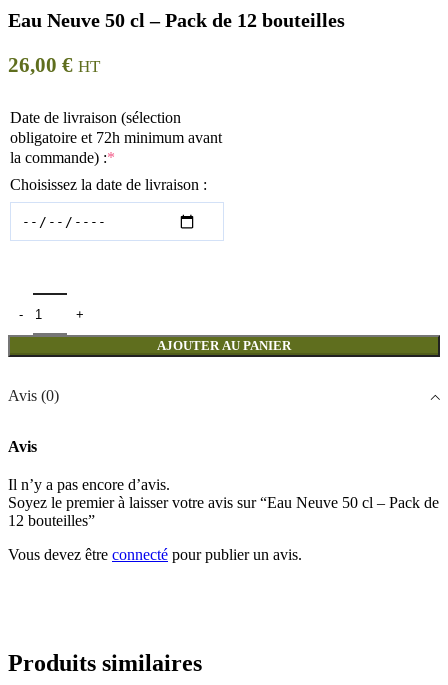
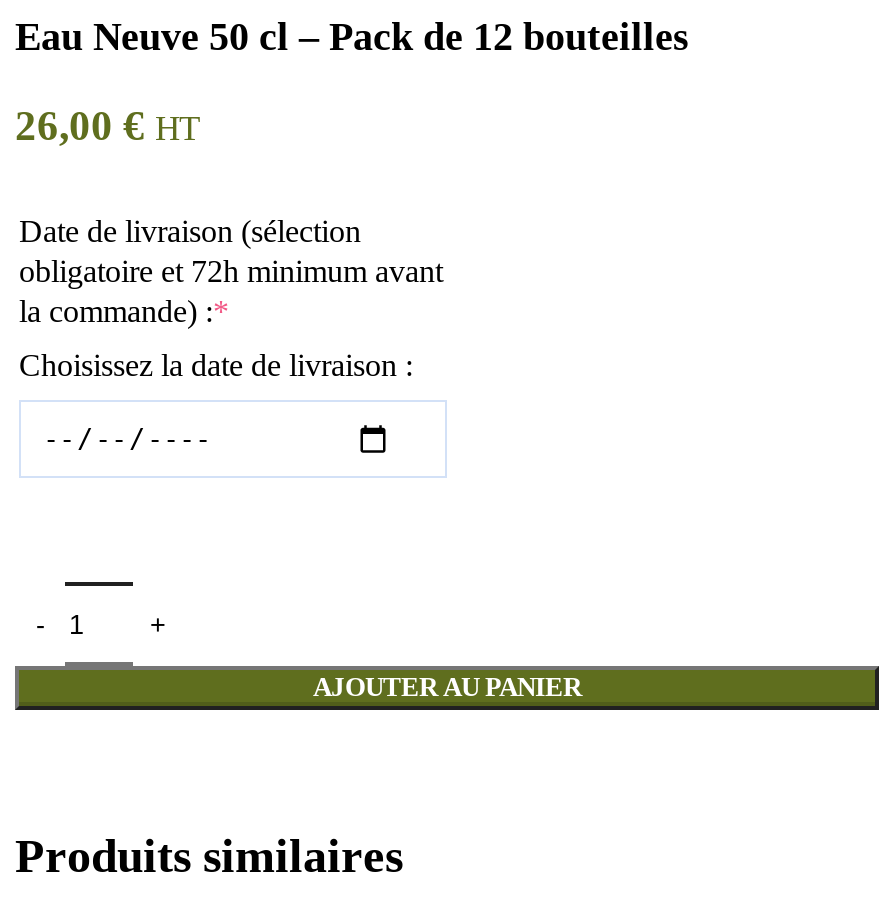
- Avis (0)
- Avis
- Il n’y a pas encore d’avis.
- Soyez le premier à laisser votre avis sur “Eau Neuve 50 cl – Pack de
- 12 bouteilles”
- Vous devez être connecté pour publier un avis.
